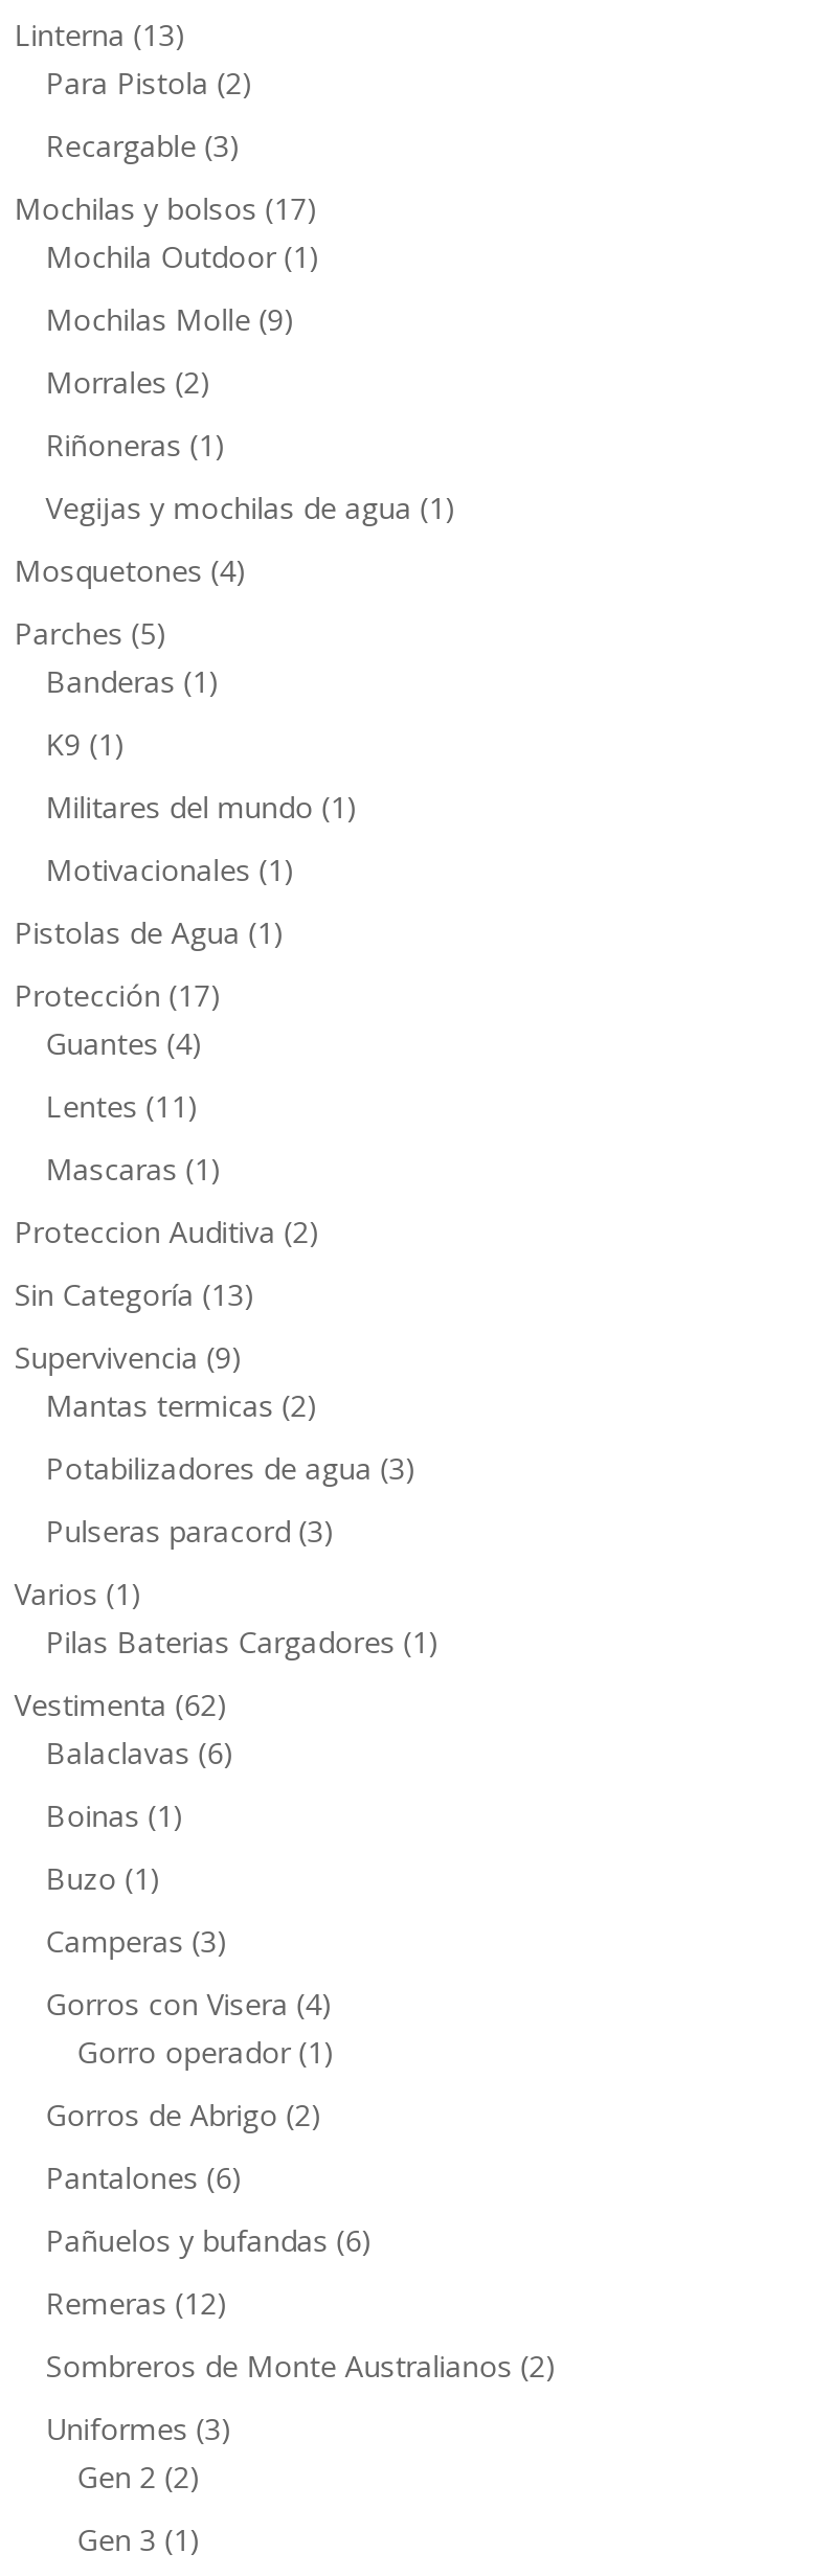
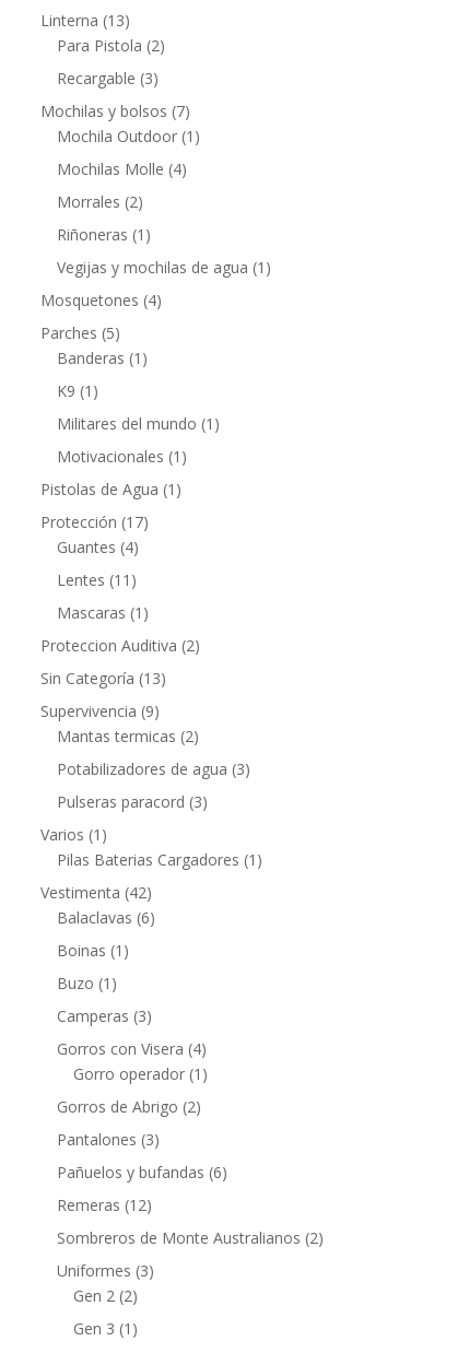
- Mochilas y bolsos (17)
+ Mochilas y bolsos (7)

- Mochilas Molle (9)
+ Mochilas Molle (4)

- Vestimenta (62)
+ Vestimenta (42)

- Pantalones (6)
+ Pantalones (3)
